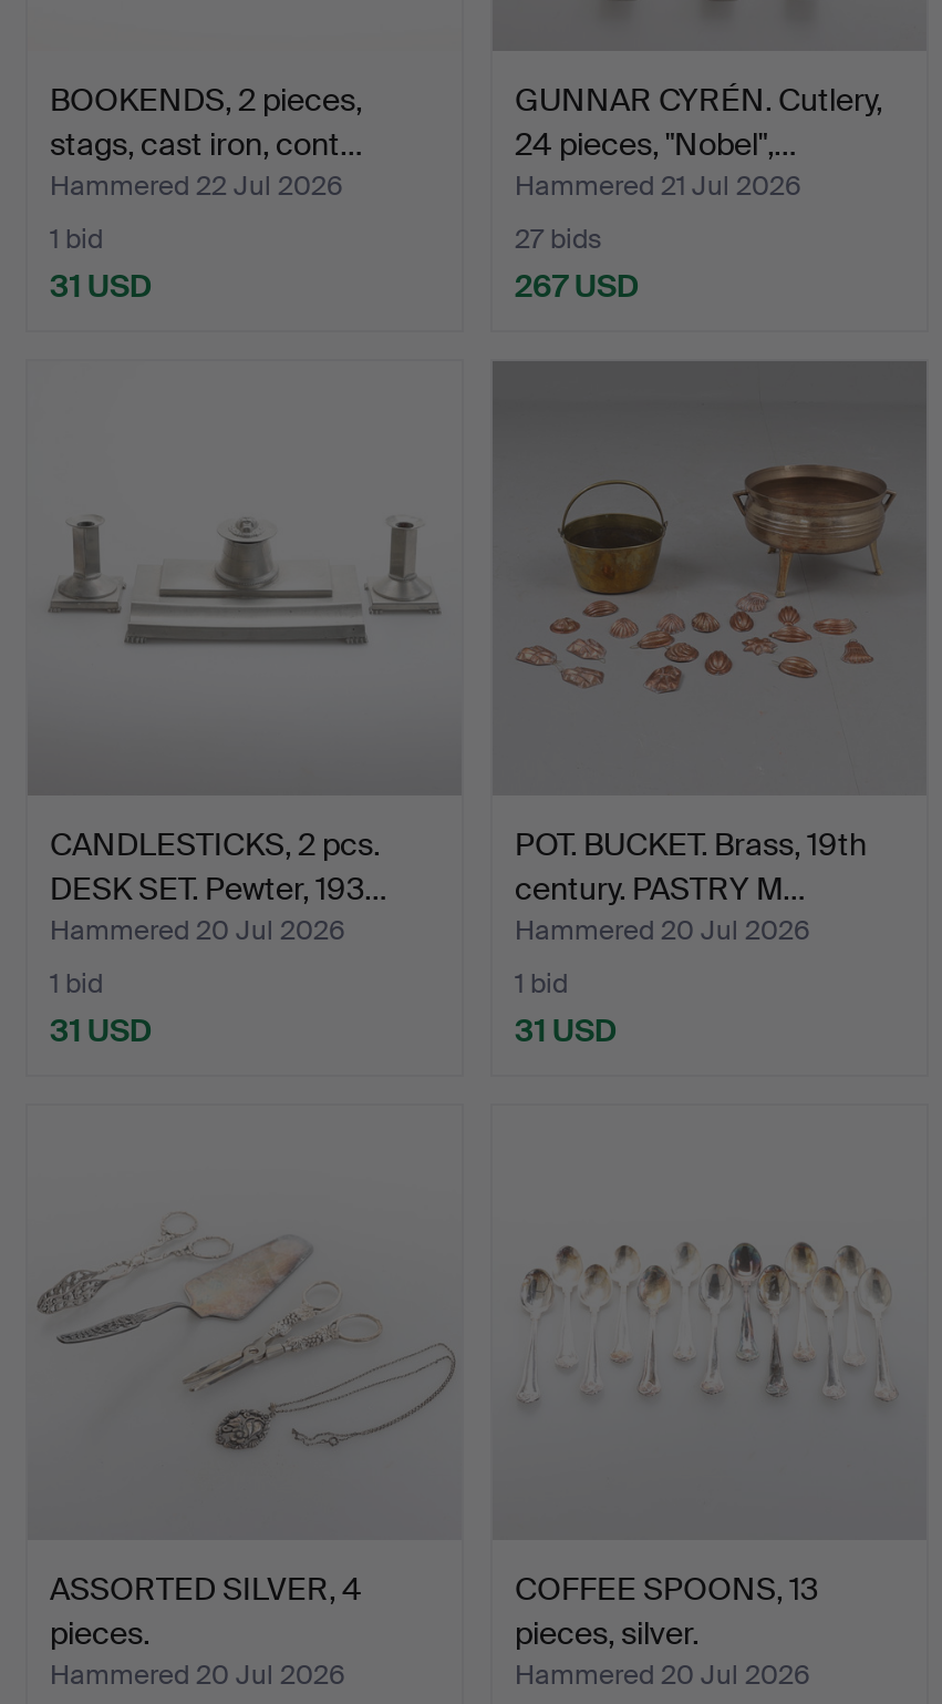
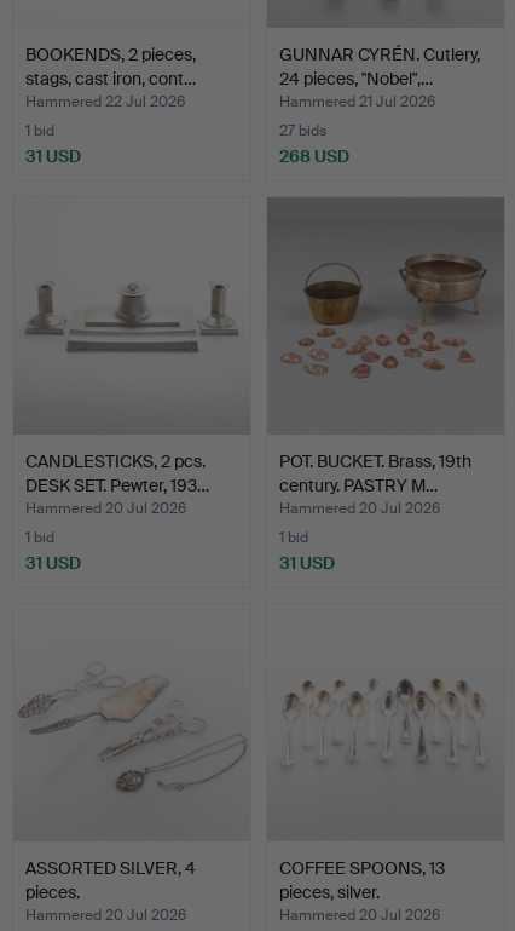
- 267 USD
+ 268 USD
